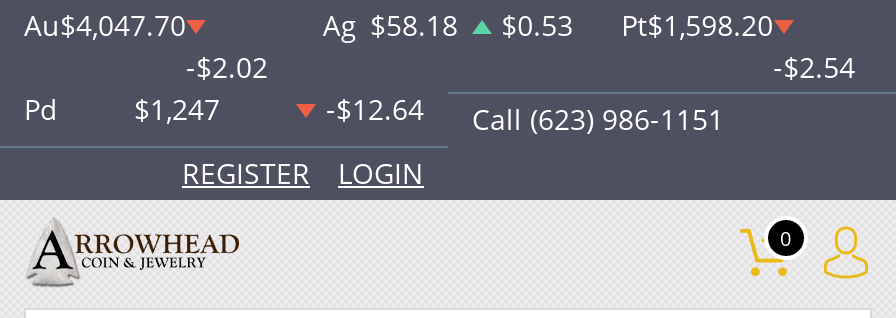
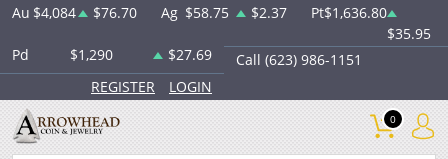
- Au$4,047.70
+ Au $4,084

- Ag $58.18
+ Ag $58.75

- $0.53
+ $2.37

- Pt$1,598.20
+ Pt$1,636.80

- -$2.02
+ $76.70

- -$2.54
+ $35.95

- $1,247
+ $1,290

- -$12.64 Call (623) 986-1151
+ $27.69 Call (623) 986-1151
